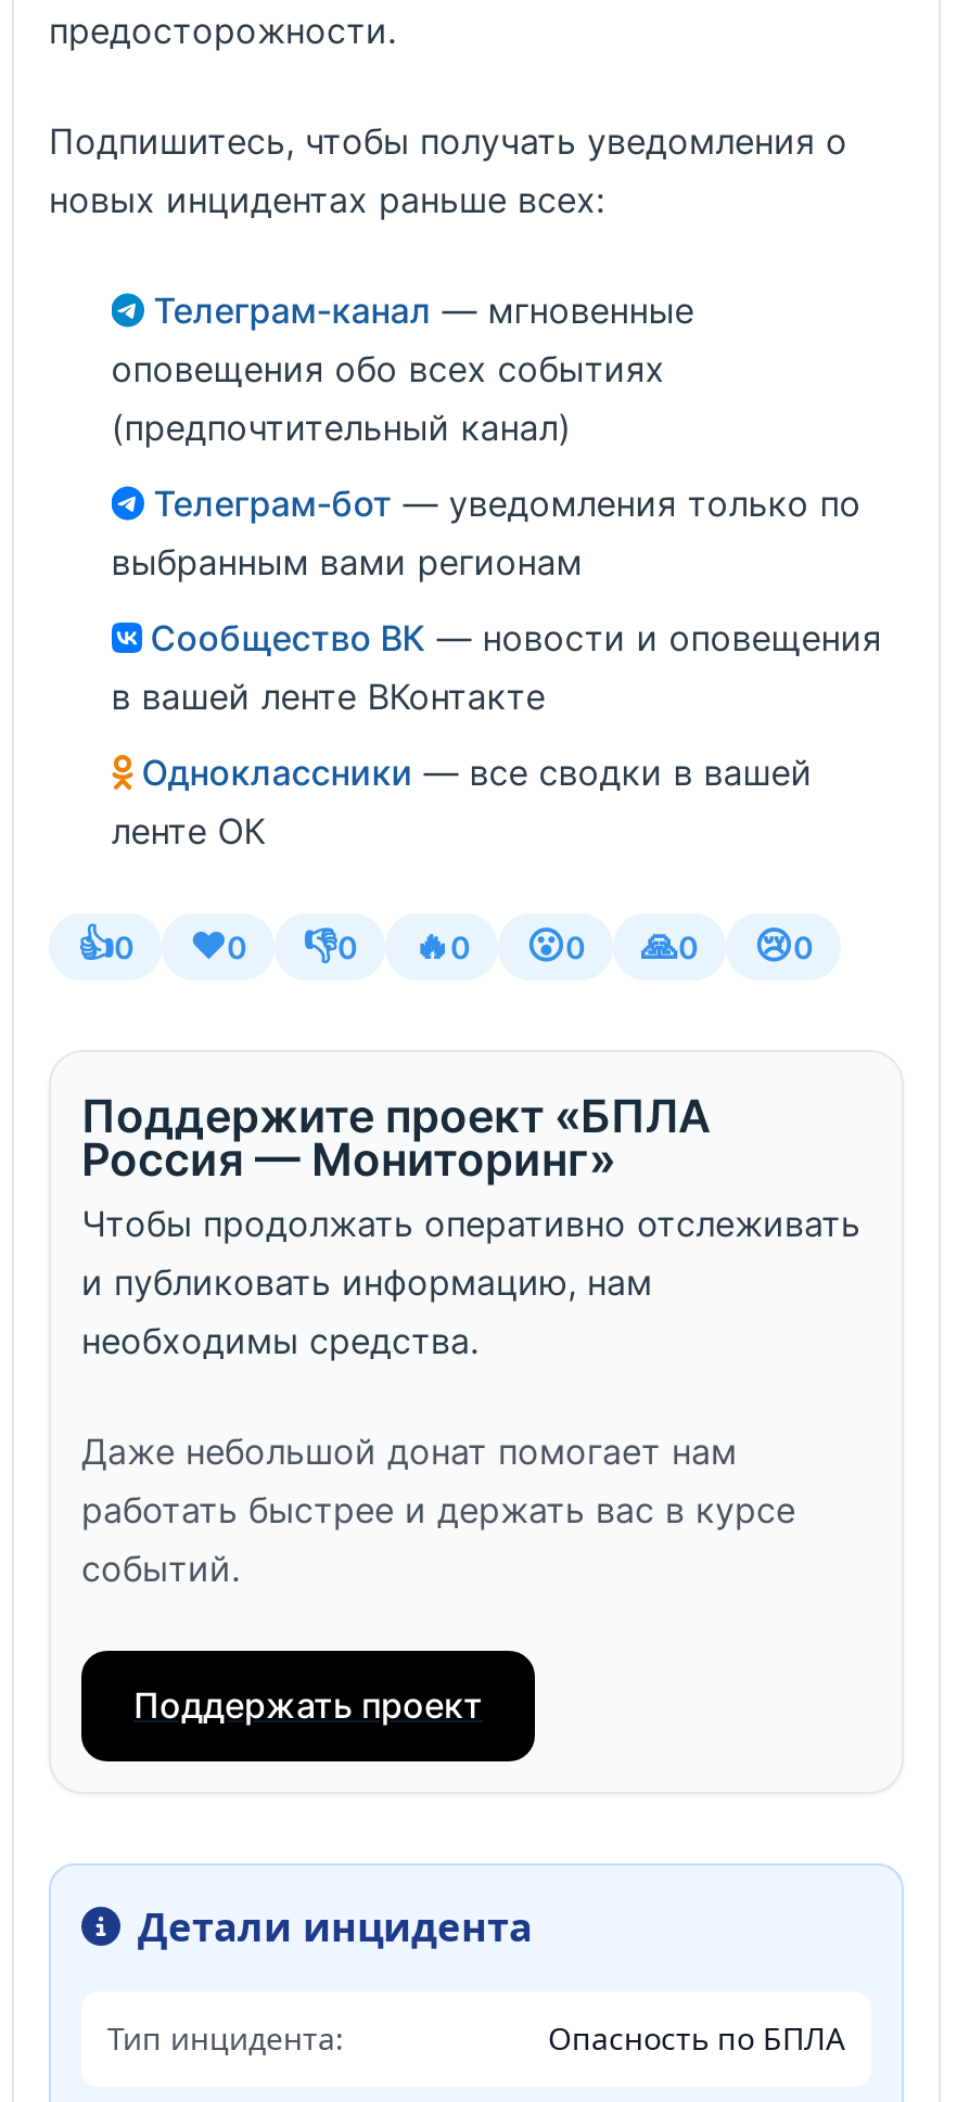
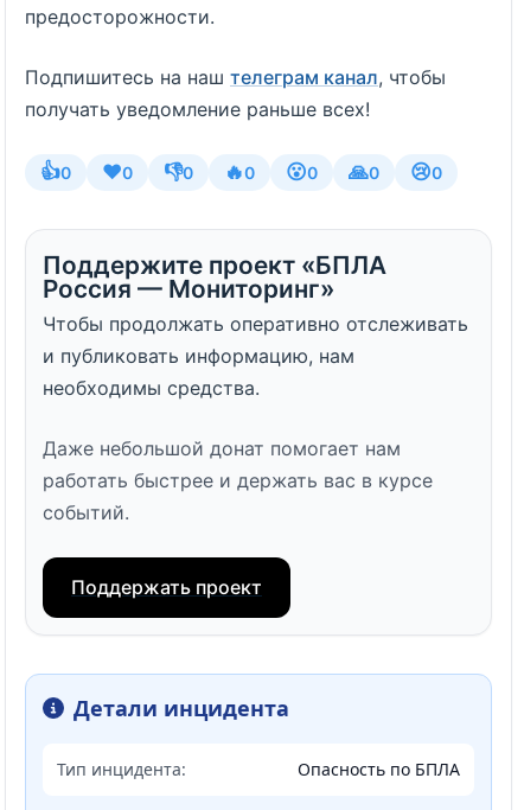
- Подпишитесь, чтобы получать уведомления о
- новых инцидентах раньше всех:
- Телеграм-канал — мгновенные
- оповещения обо всех событиях
- (предпочтительный канал)
- Телеграм-бот — уведомления только по
- выбранным вами регионам
- Сообщество ВК — новости и оповещения
- в вашей ленте ВКонтакте
- Одноклассники — все сводки в вашей
- ленте ОК
+ Подпишитесь на наш телеграм канал, чтобы
+ получать уведомление раньше всех!
